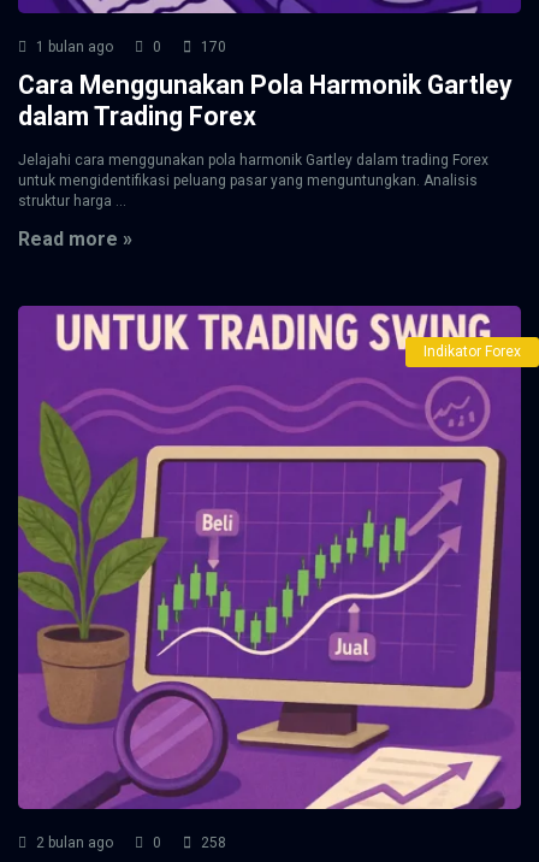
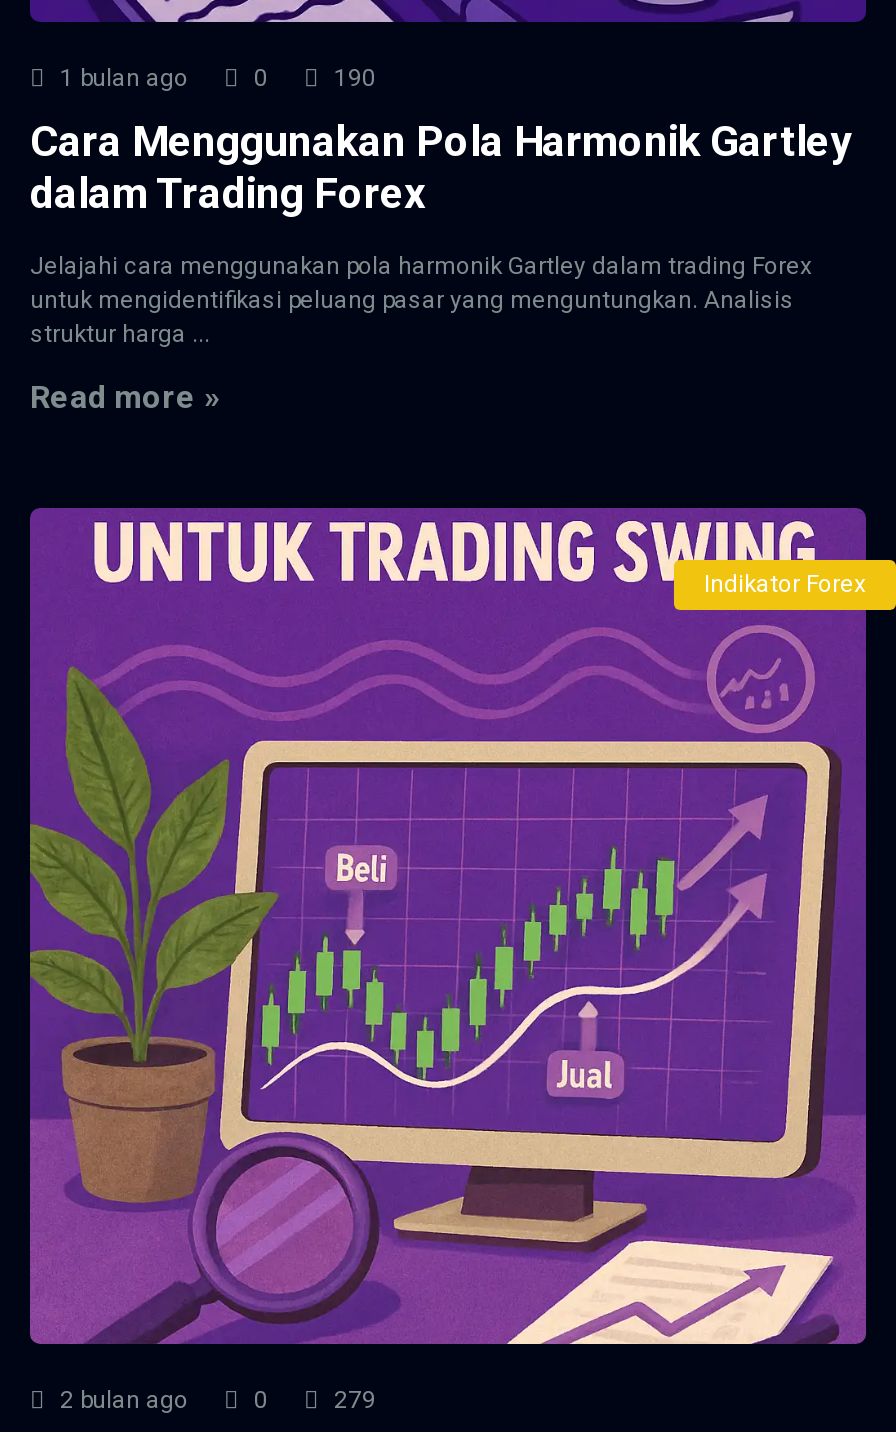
- 170
+ 190

- 258
+ 279
